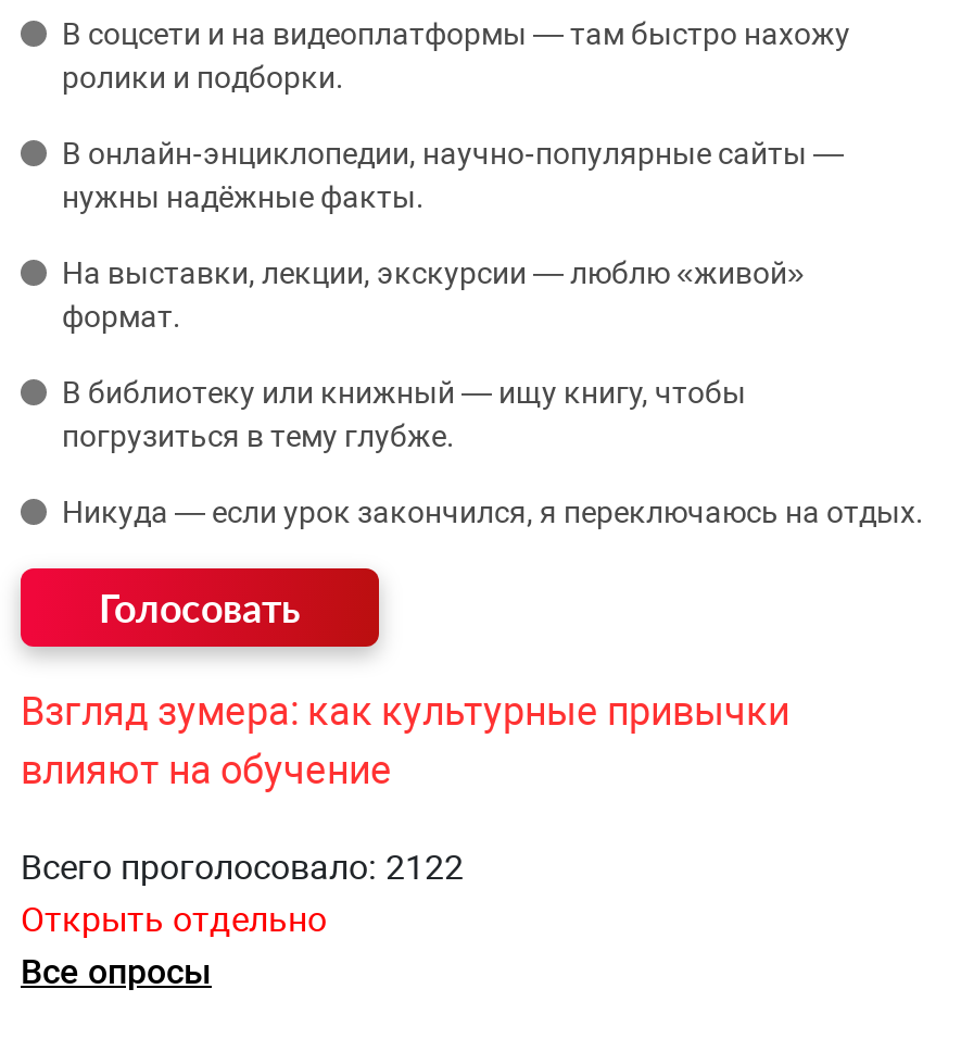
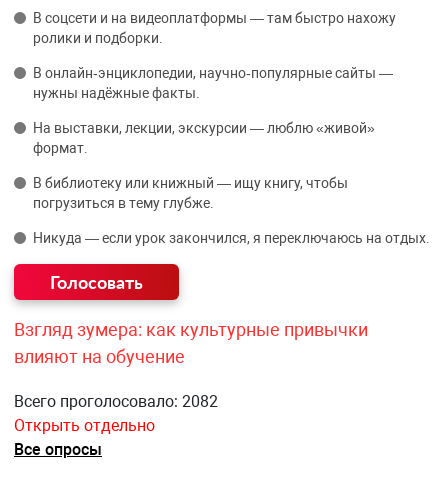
- Всего проголосовало: 2122
+ Всего проголосовало: 2082
